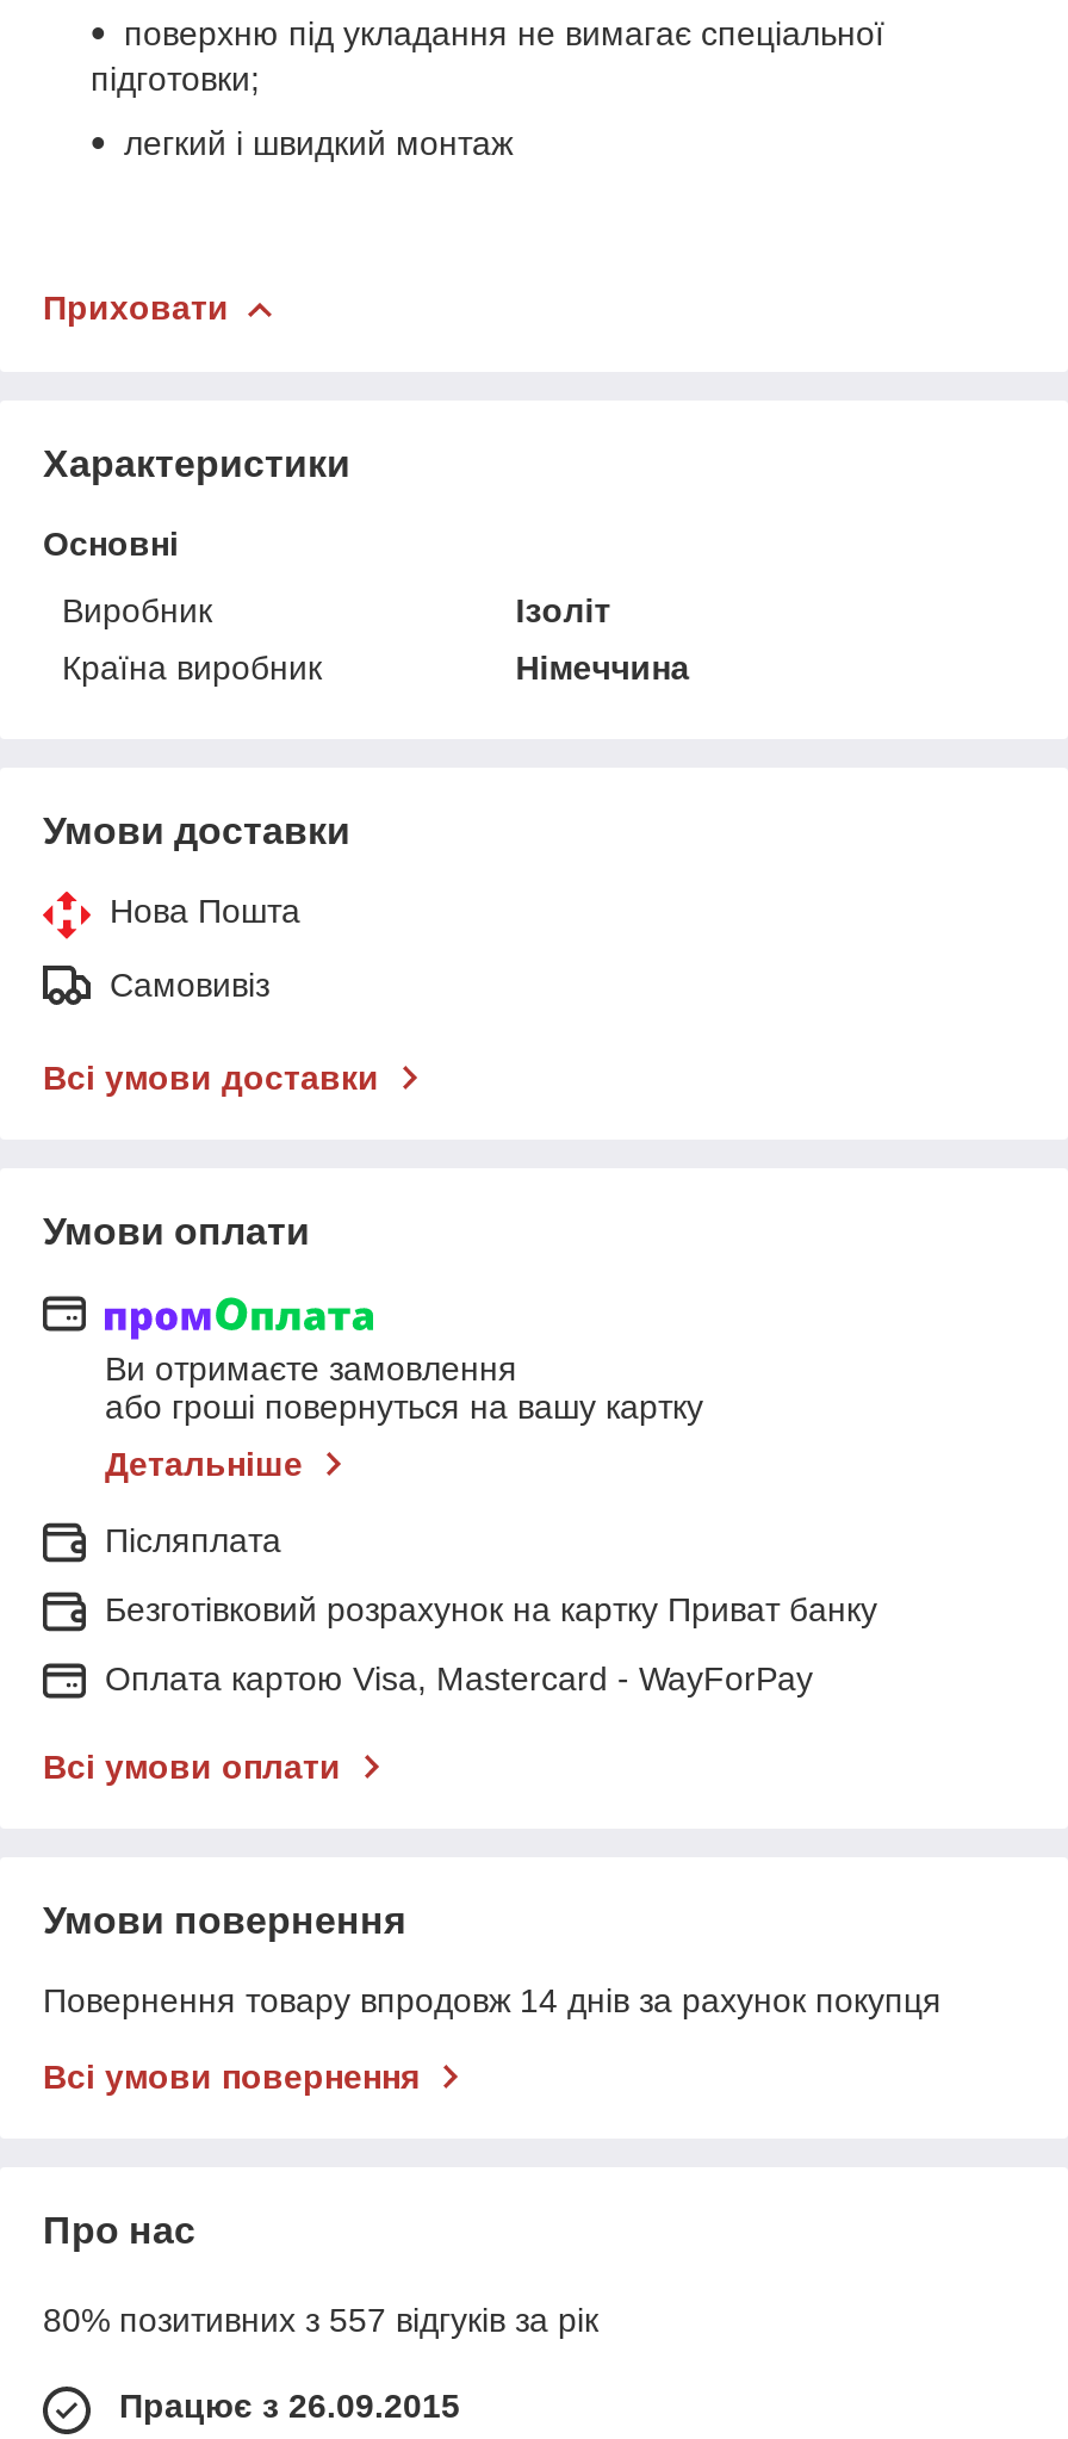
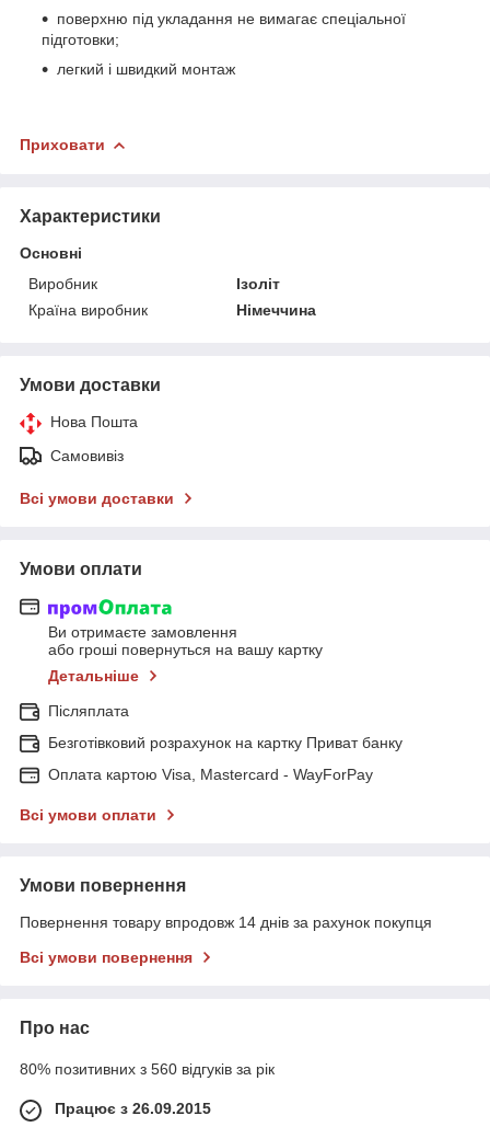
- 80% позитивних з 557 відгуків за рік
+ 80% позитивних з 560 відгуків за рік
